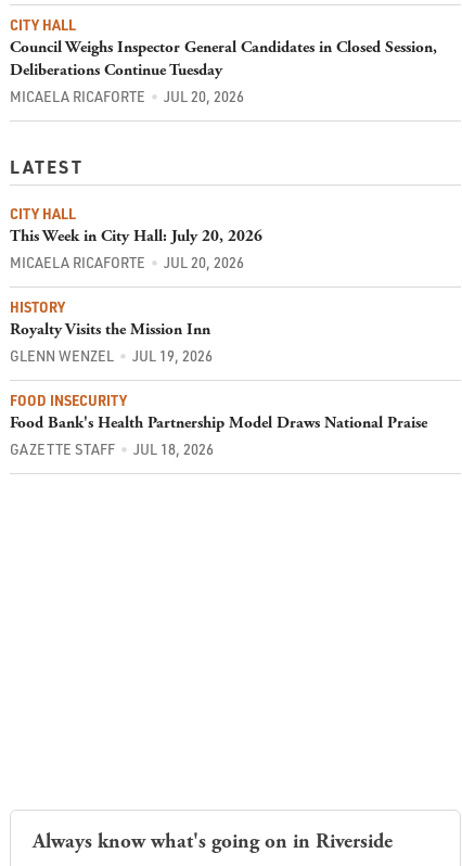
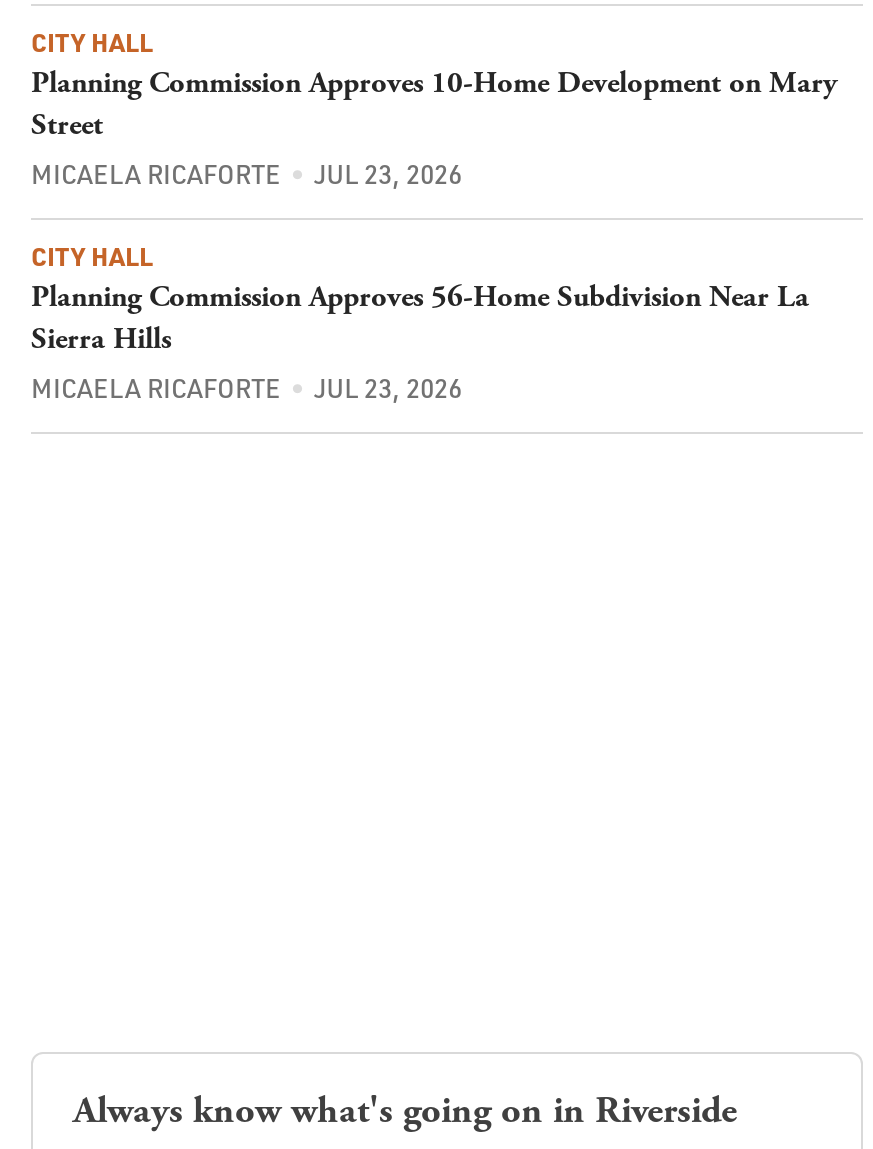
- Council Weighs Inspector General Candidates in Closed Session,
- Deliberations Continue Tuesday
+ Planning Commission Approves 10-Home Development on Mary
+ Street

- JUL 20, 2026
- LATEST
+ JUL 23, 2026

- This Week in City Hall: July 20, 2026
+ Planning Commission Approves 56-Home Subdivision Near La
+ Sierra Hills

- JUL 20, 2026
- HISTORY
- Royalty Visits the Mission Inn
- GLENN WENZEL
- JUL 19, 2026
- FOOD INSECURITY
- Food Bank's Health Partnership Model Draws National Praise
- GAZETTE STAFF
- JUL 18, 2026
+ JUL 23, 2026
